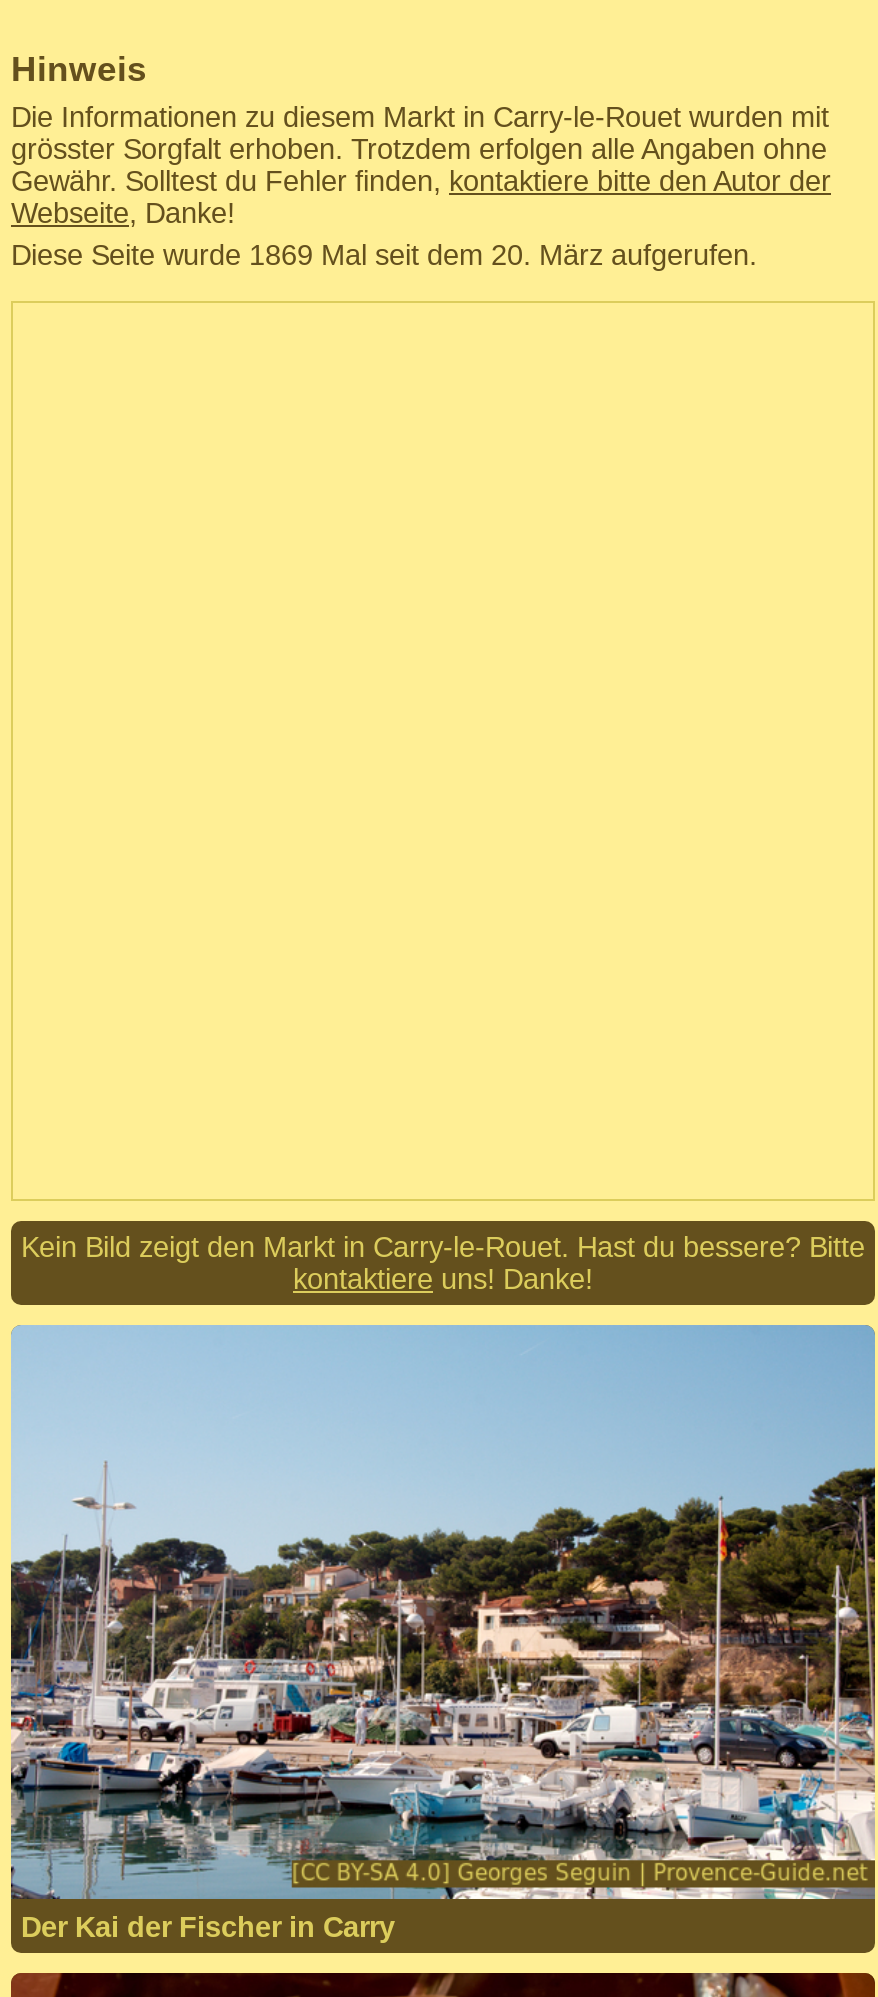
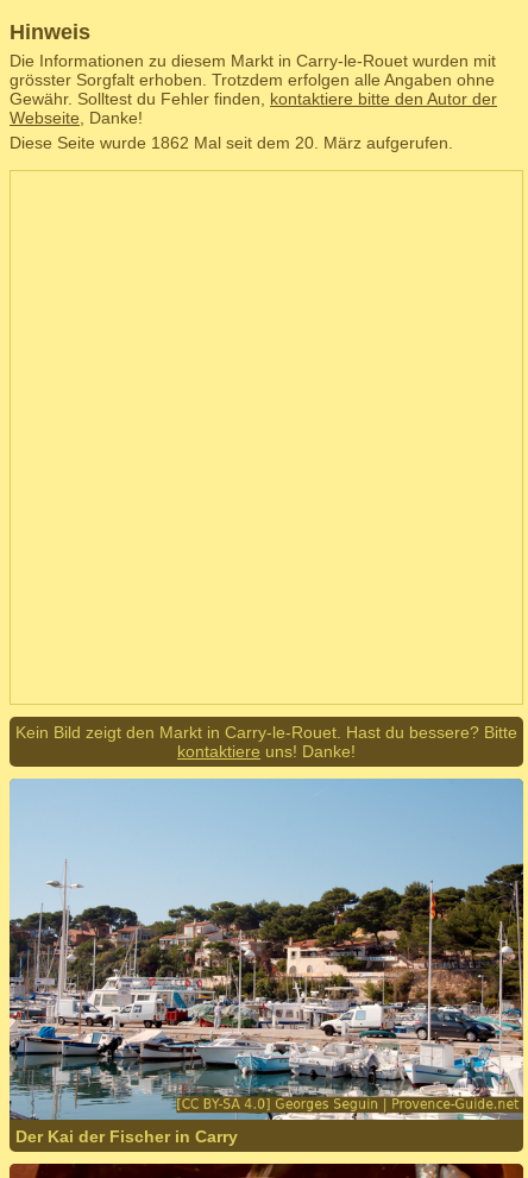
- Diese Seite wurde 1869 Mal seit dem 20. März aufgerufen.
+ Diese Seite wurde 1862 Mal seit dem 20. März aufgerufen.
